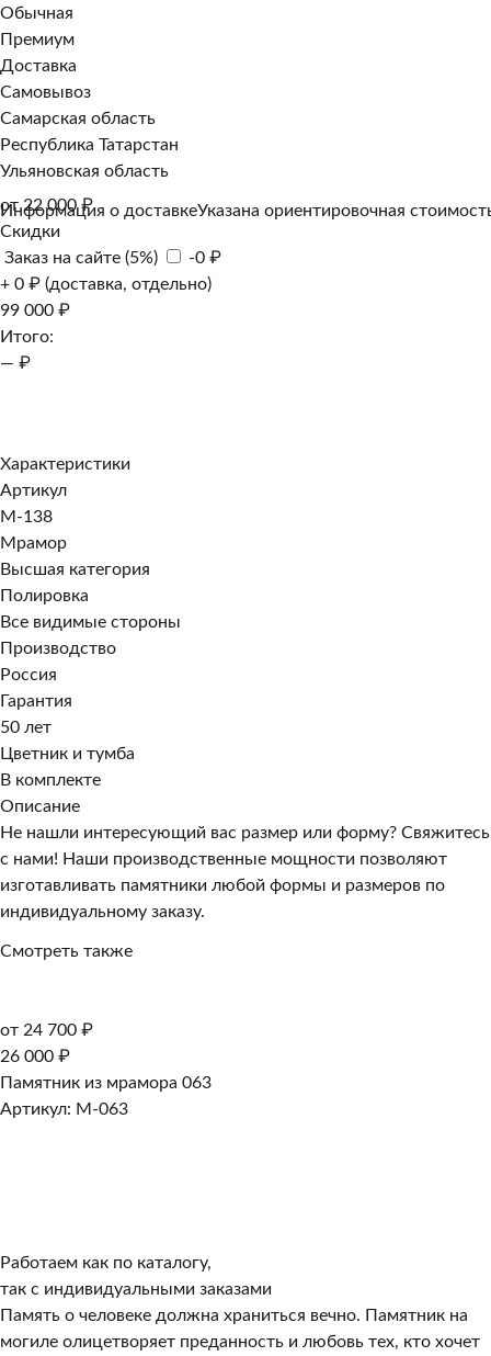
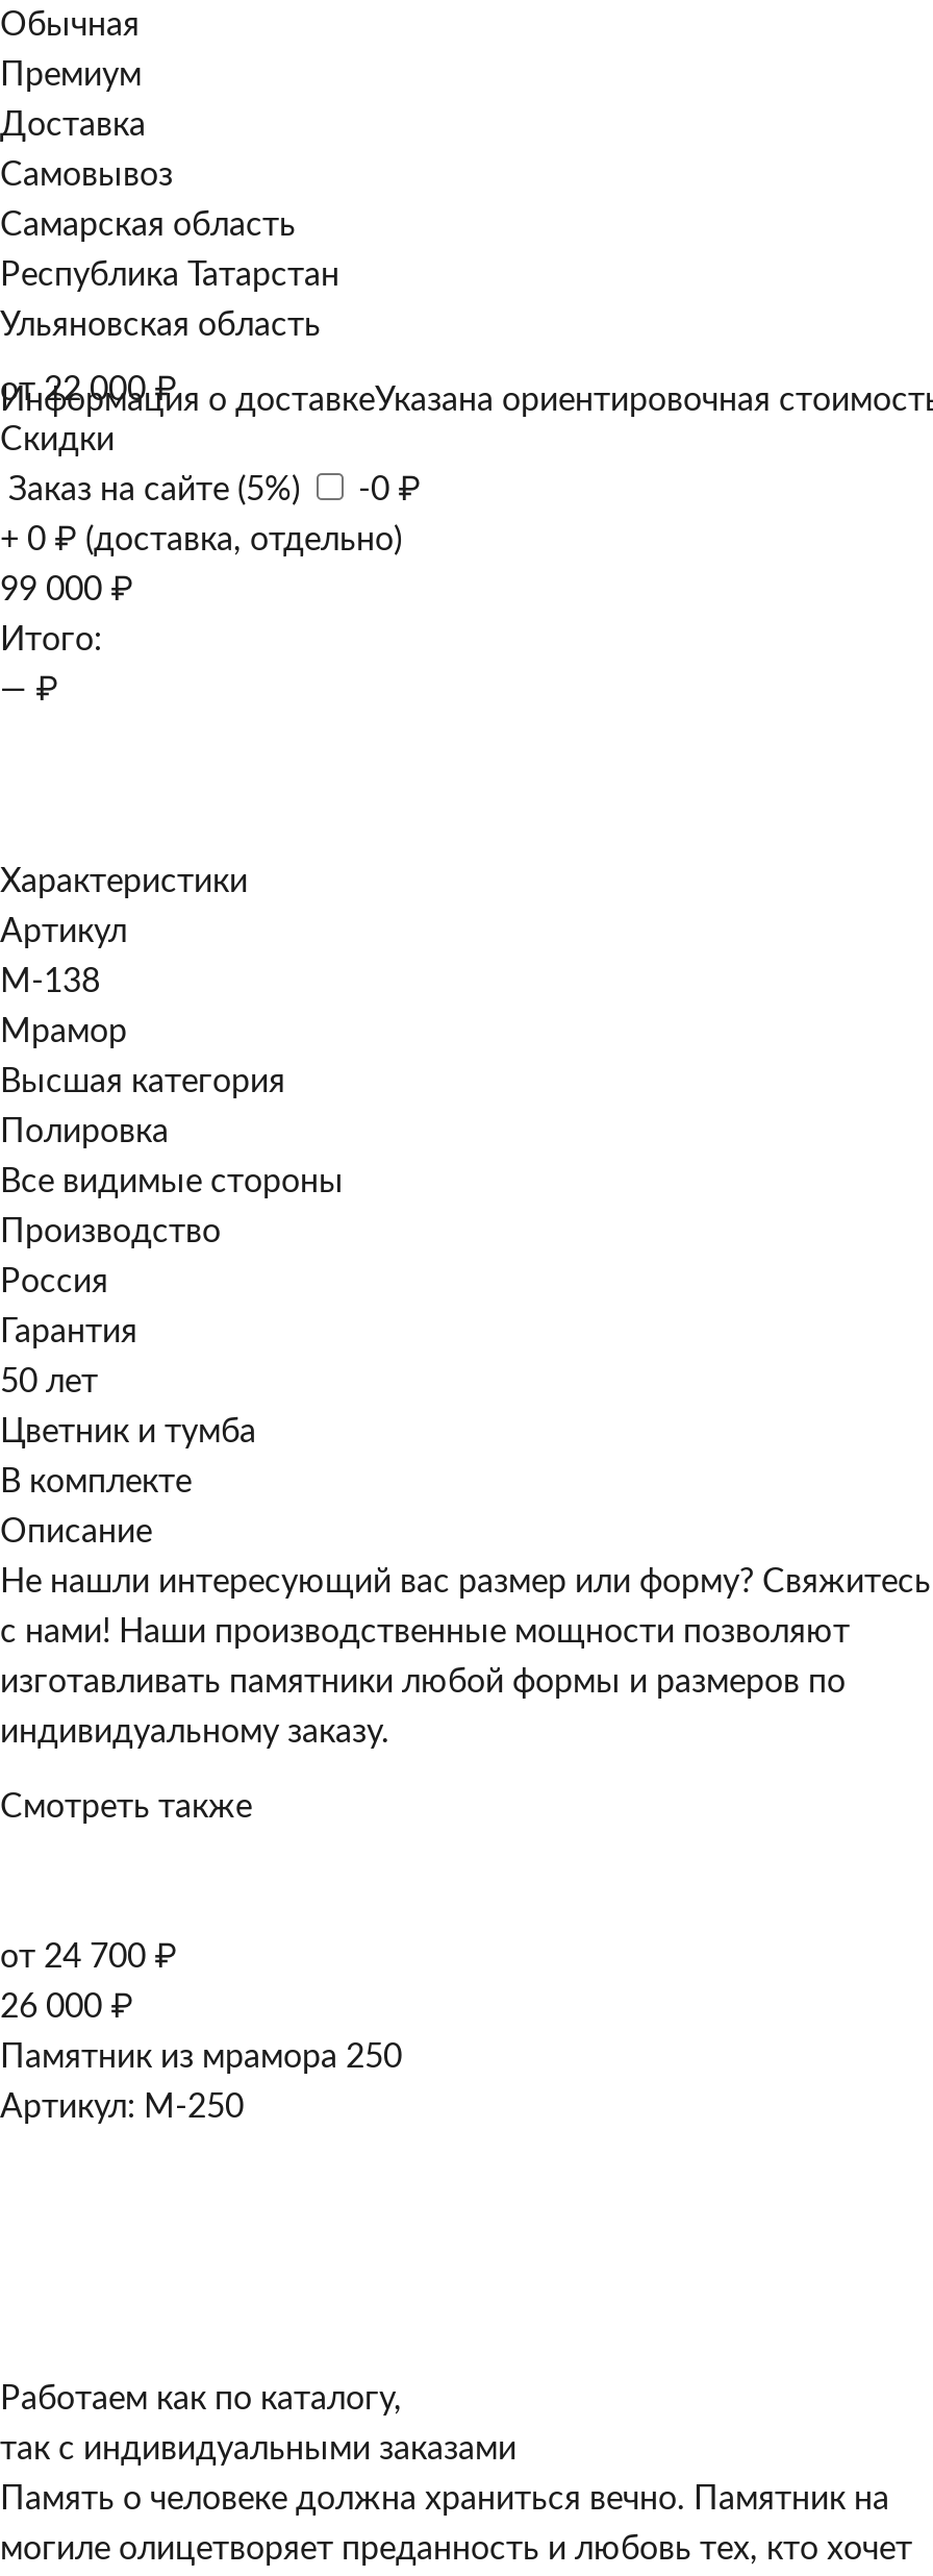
- Памятник из мрамора 063
+ Памятник из мрамора 250

- Артикул: M-063
+ Артикул: M-250
